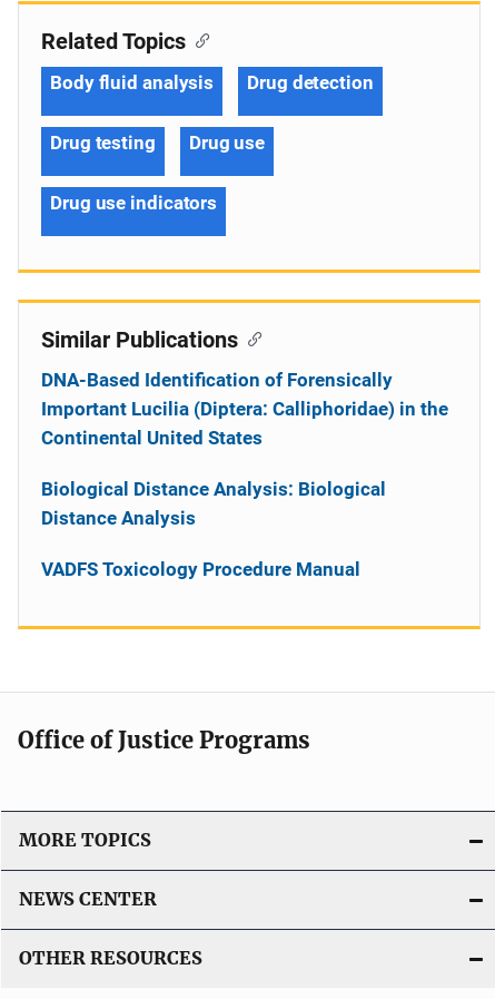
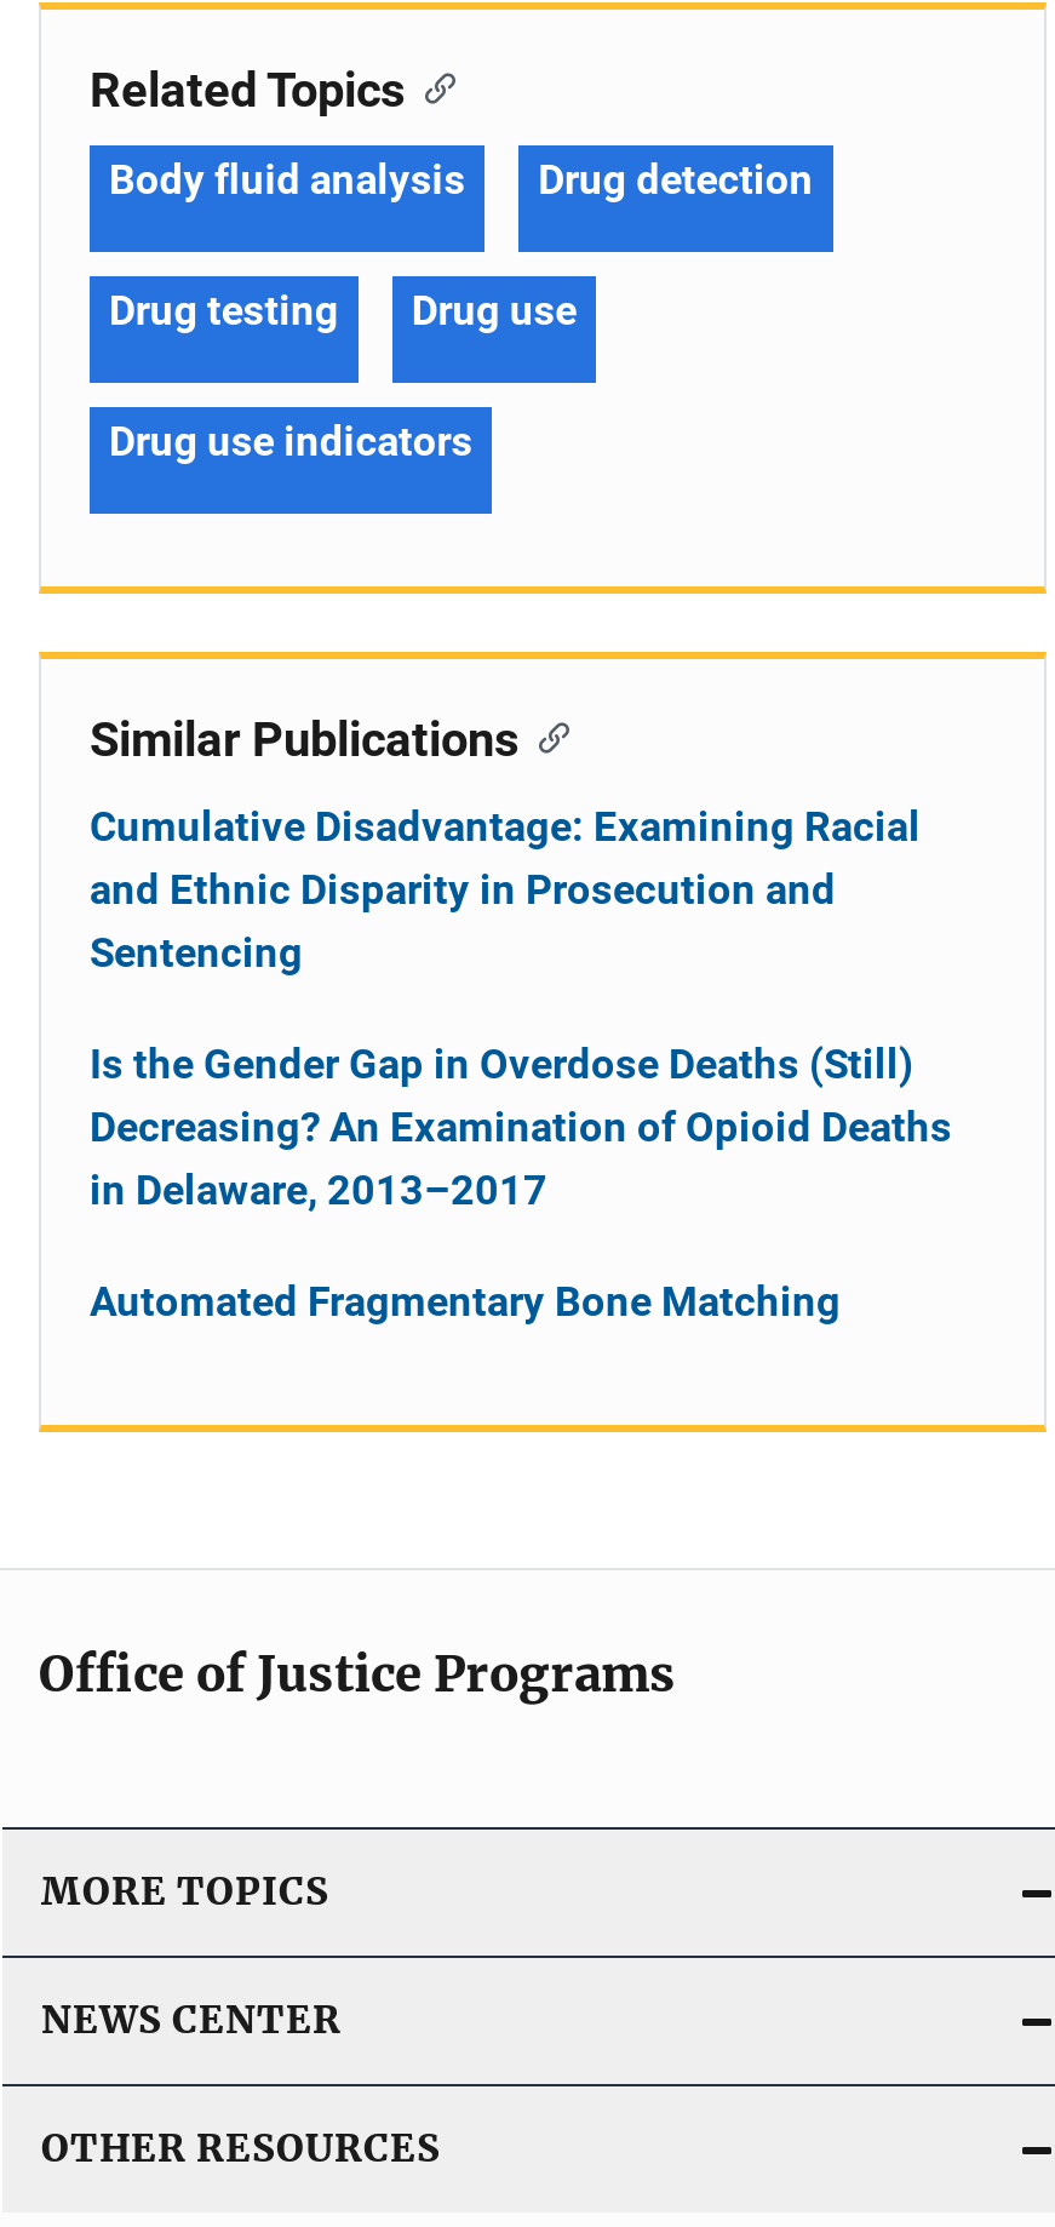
- DNA-Based Identification of Forensically
- Important Lucilia (Diptera: Calliphoridae) in the
- Continental United States
+ Cumulative Disadvantage: Examining Racial
+ and Ethnic Disparity in Prosecution and
+ Sentencing

- Biological Distance Analysis: Biological
- Distance Analysis
+ Is the Gender Gap in Overdose Deaths (Still)
+ Decreasing? An Examination of Opioid Deaths
+ in Delaware, 2013–2017

- VADFS Toxicology Procedure Manual
+ Automated Fragmentary Bone Matching
